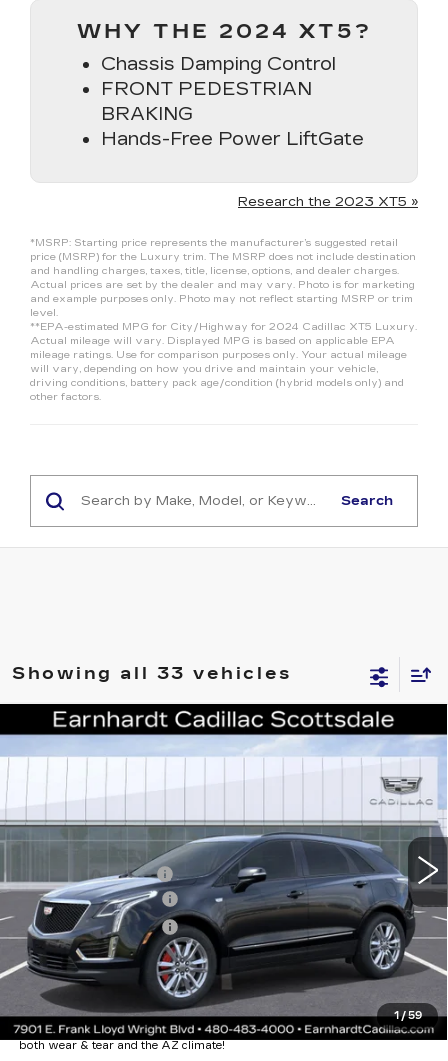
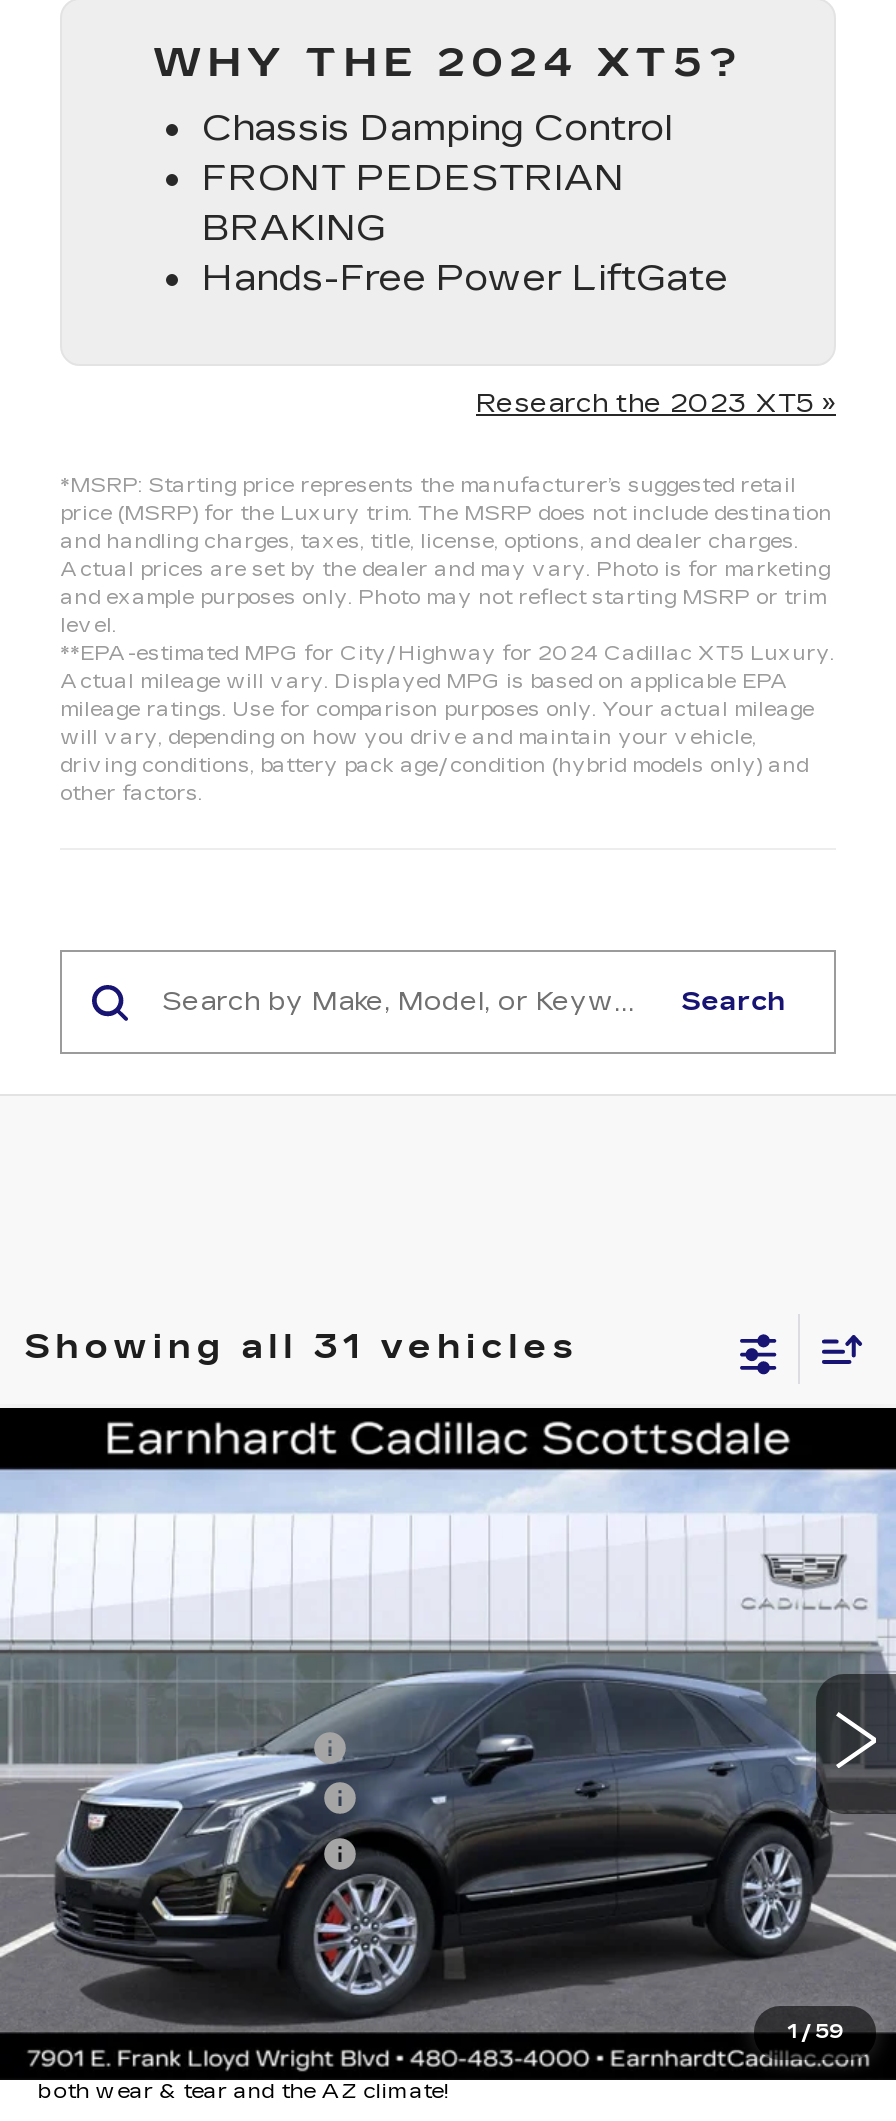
- Showing all 33 vehicles
+ Showing all 31 vehicles
